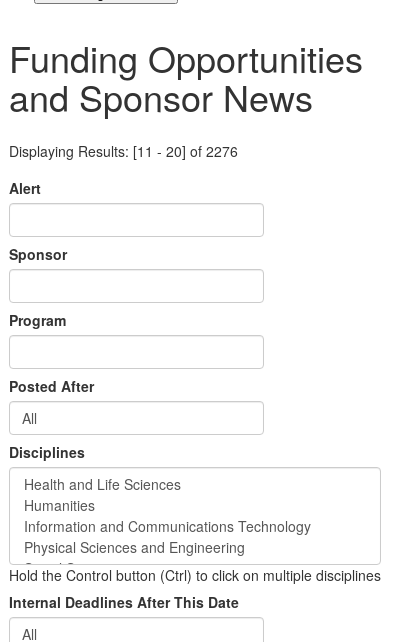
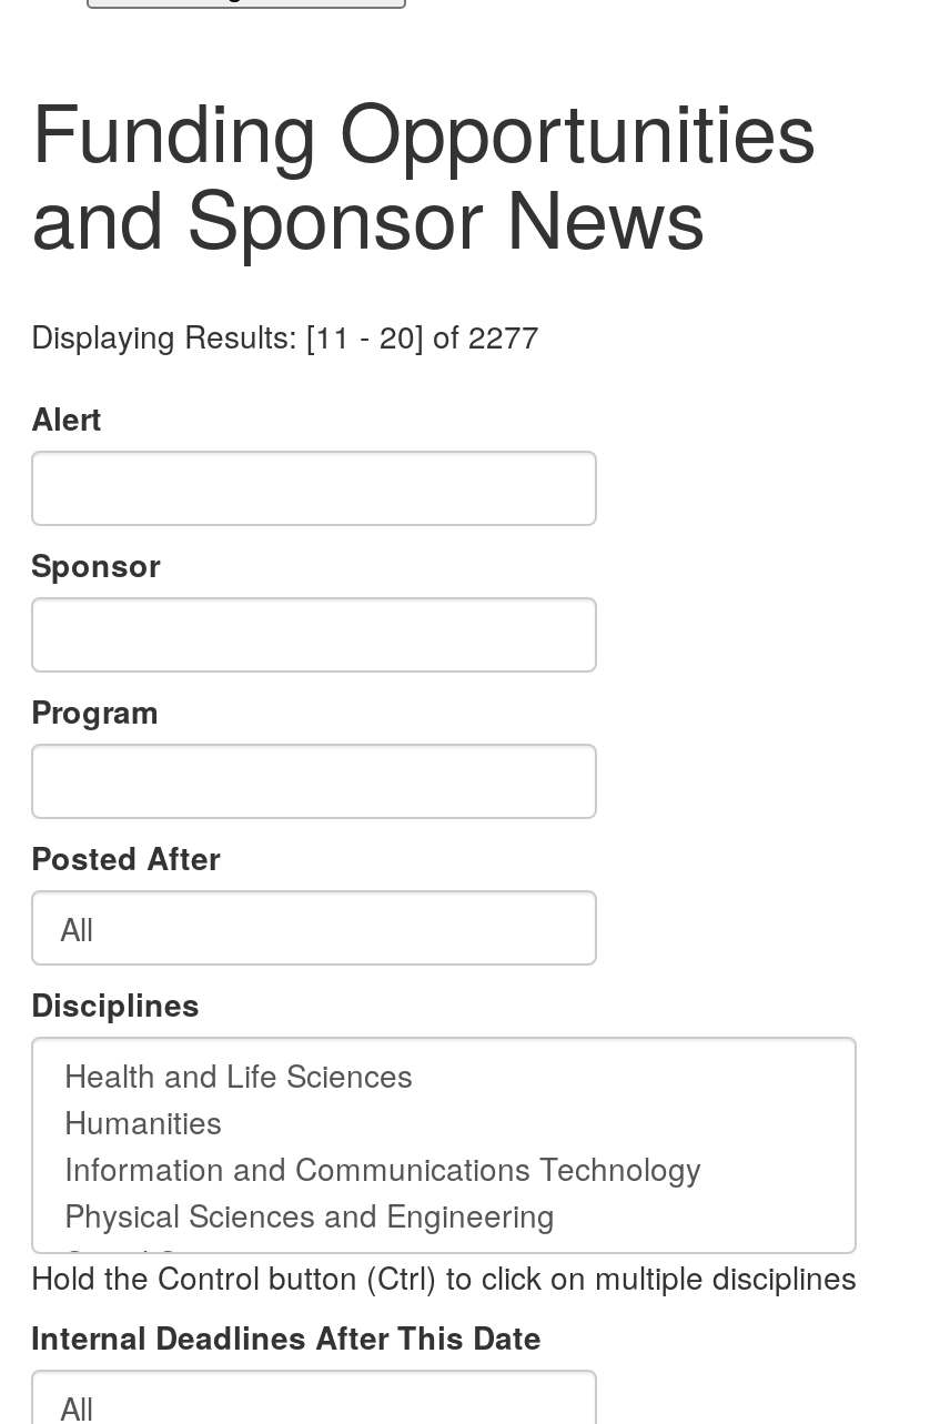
- Displaying Results: [11 - 20] of 2276
+ Displaying Results: [11 - 20] of 2277
